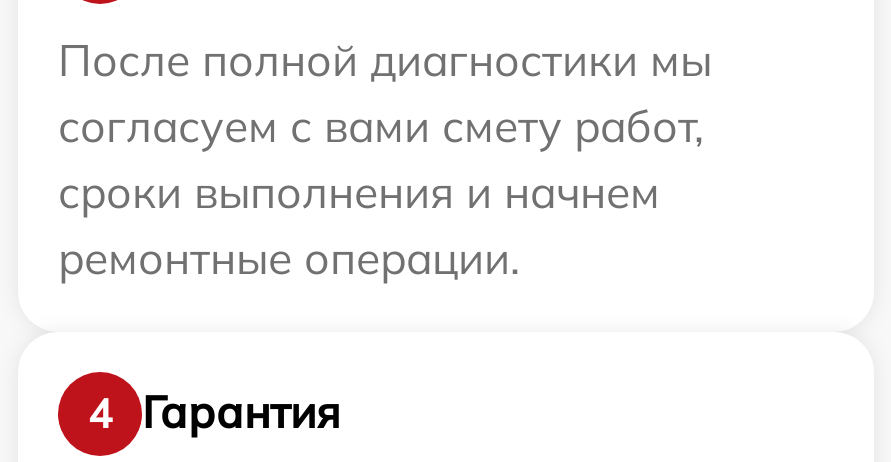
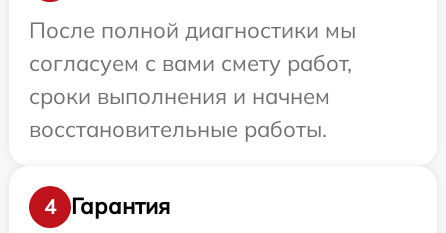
- ремонтные операции.
+ восстановительные работы.
